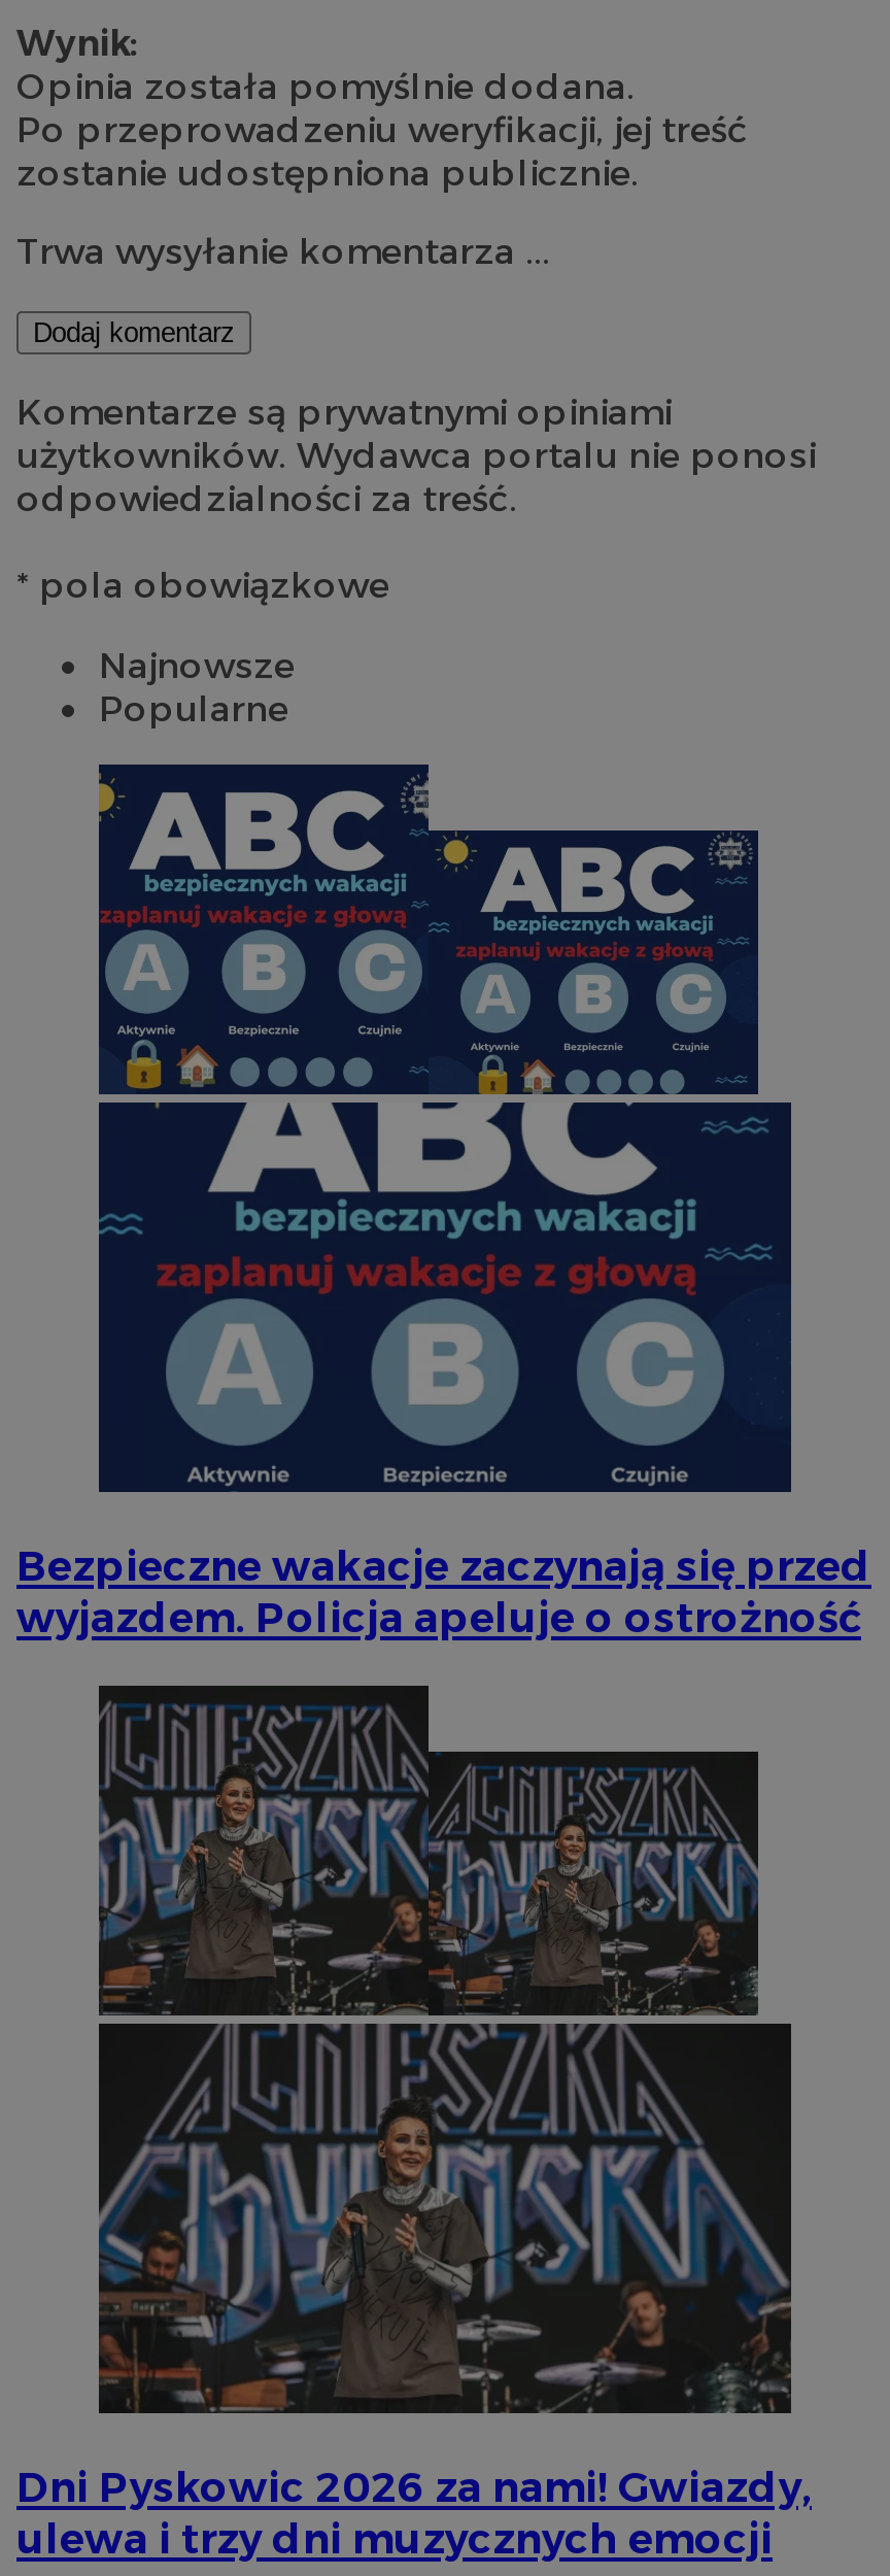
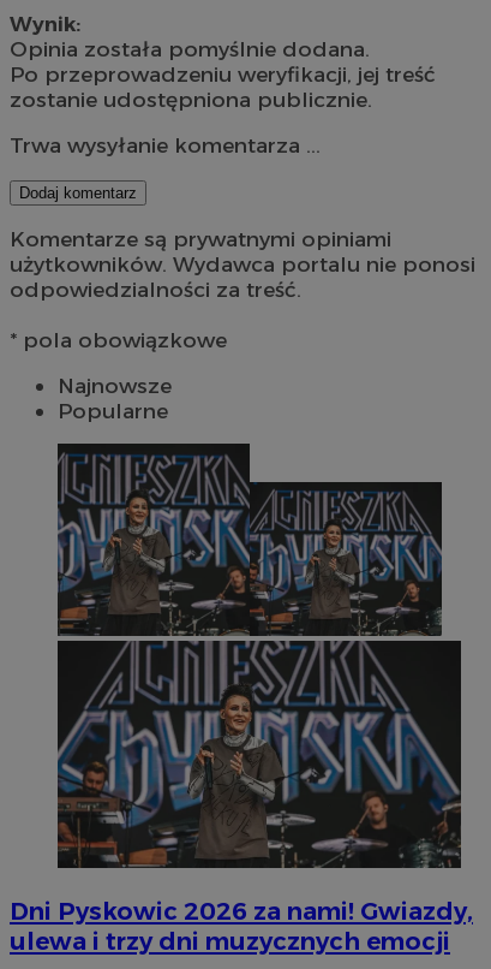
- [image]
- Bezpieczne wakacje zaczynają się przed
- wyjazdem. Policja apeluje o ostrożność
